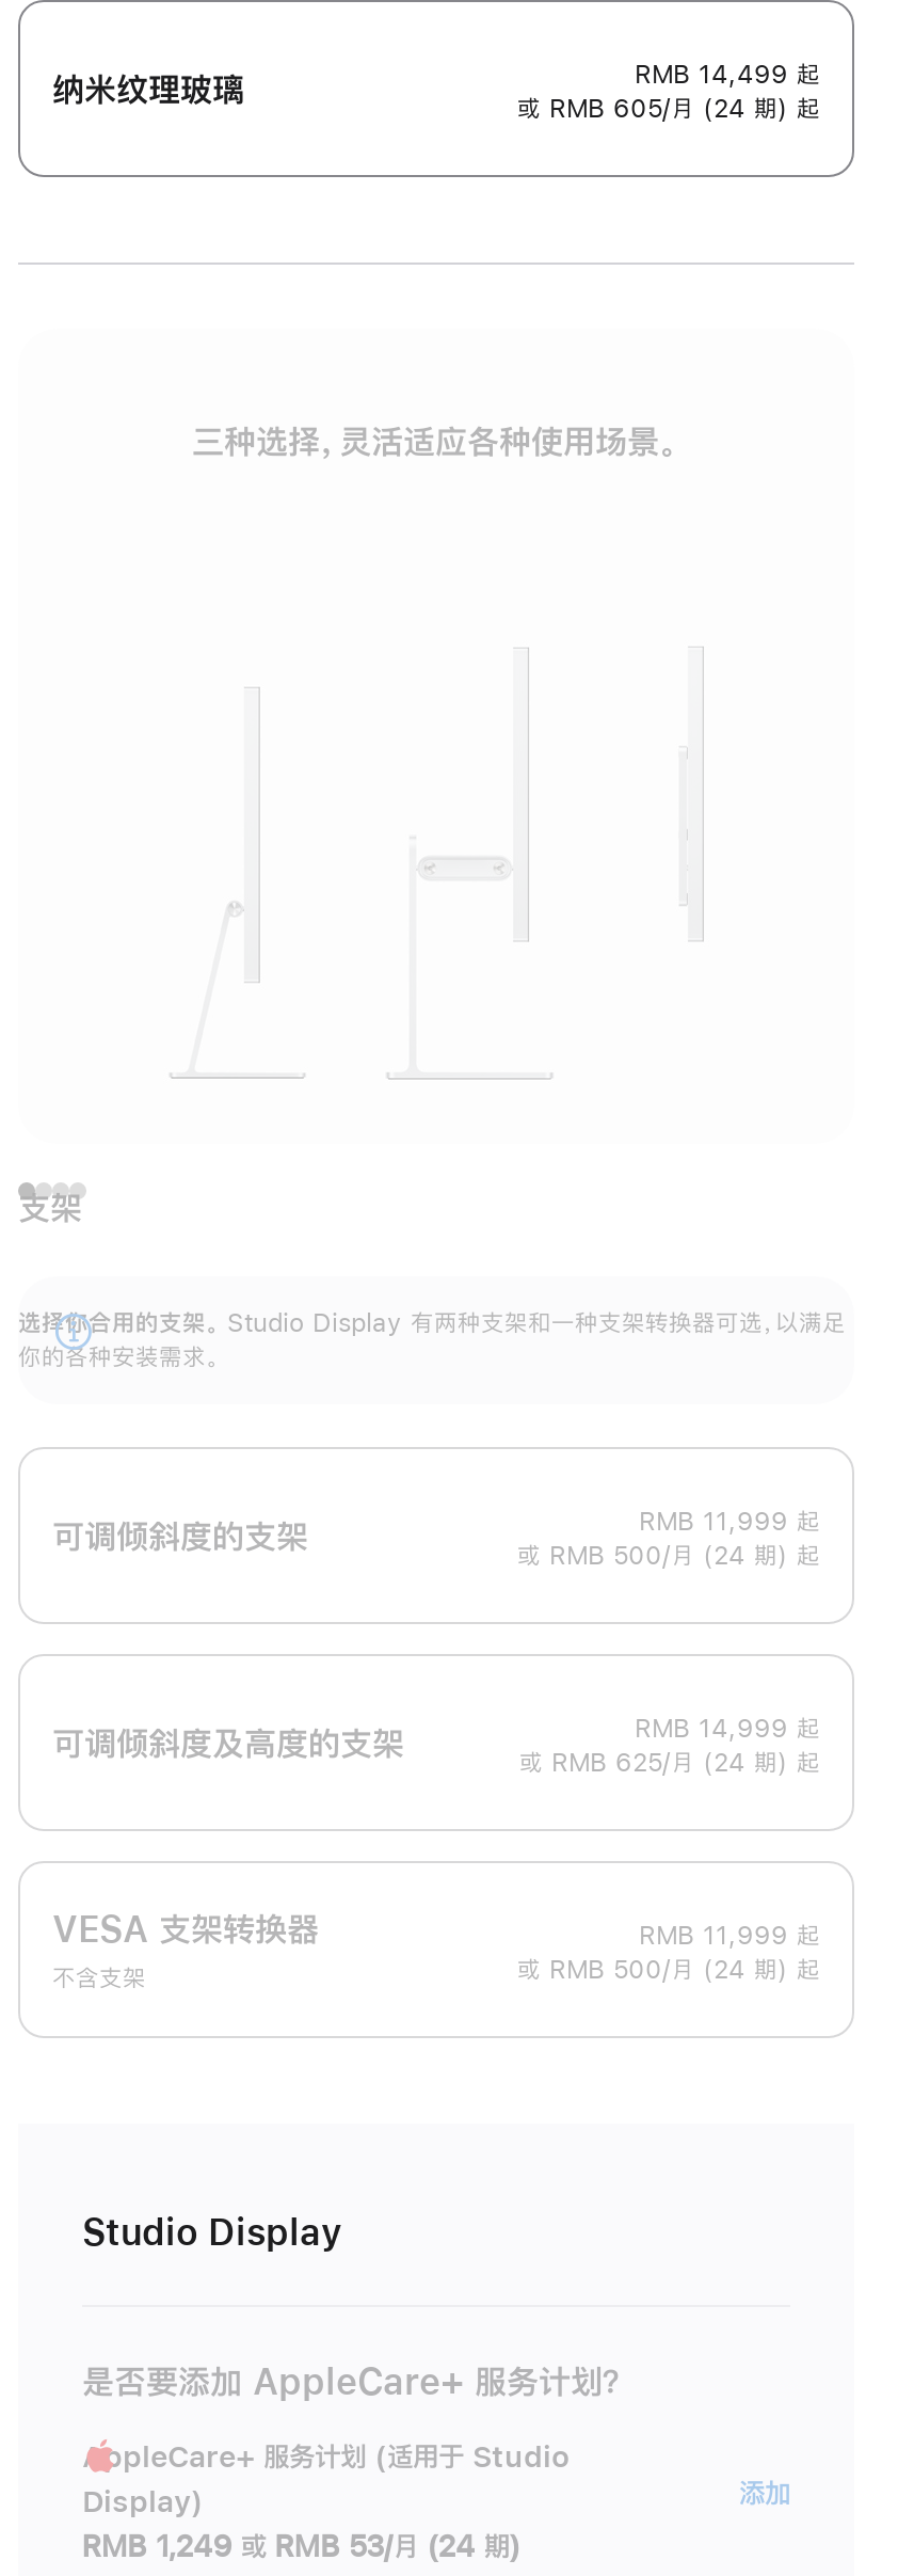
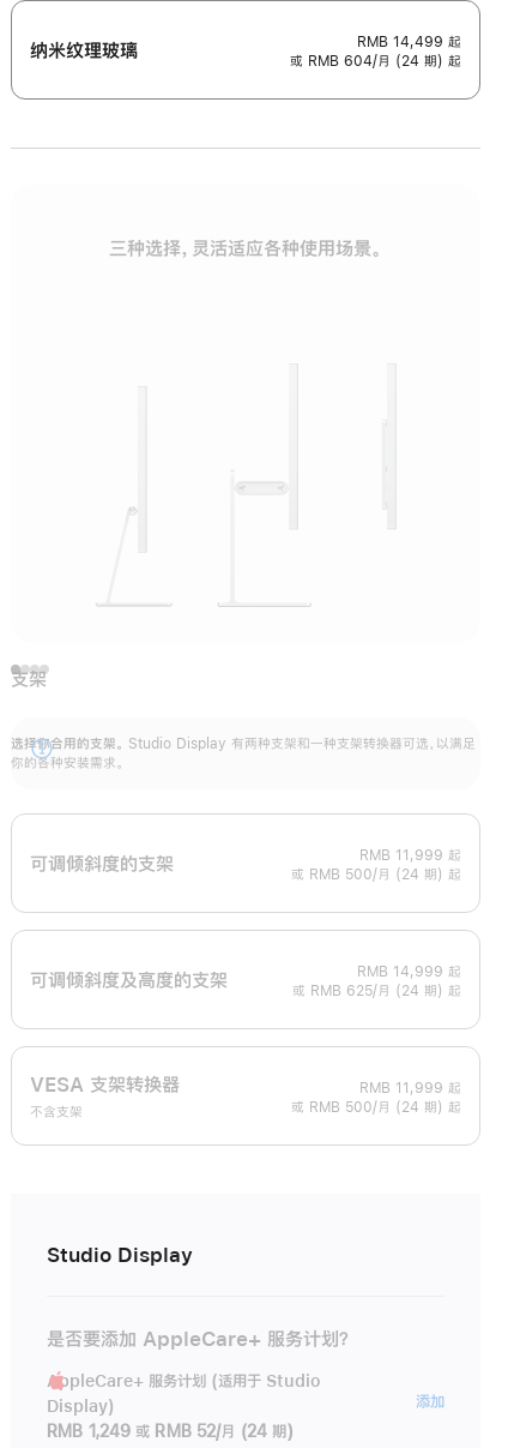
- 或 RMB 605/月 (24 期) 起
+ 或 RMB 604/月 (24 期) 起

- RMB 1,249 或 RMB 53/月 (24 期)
+ RMB 1,249 或 RMB 52/月 (24 期)
